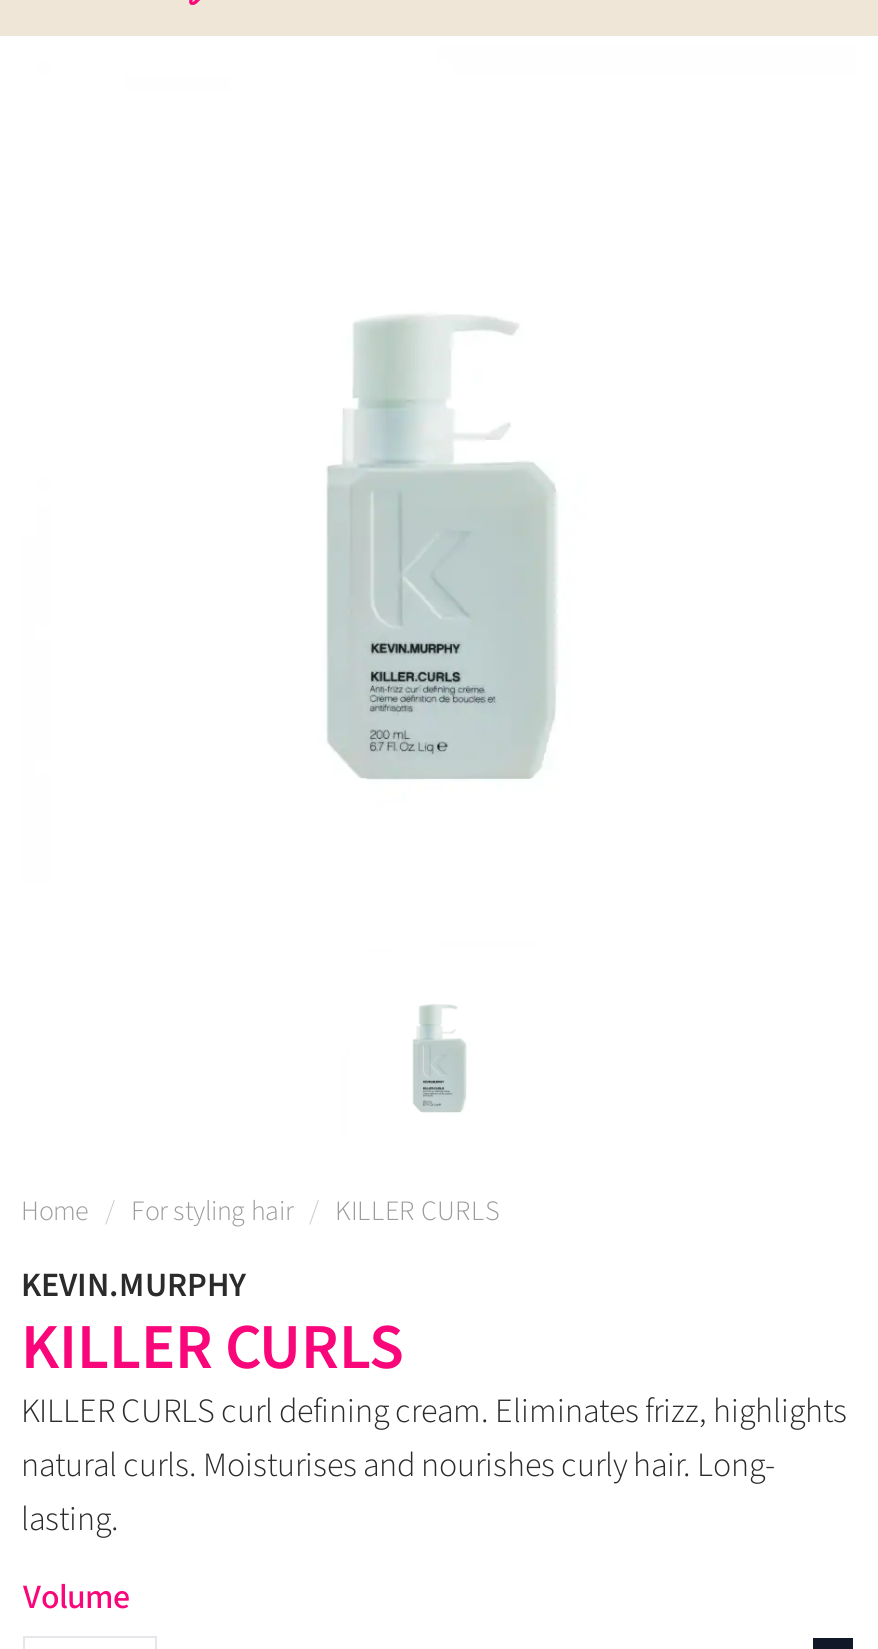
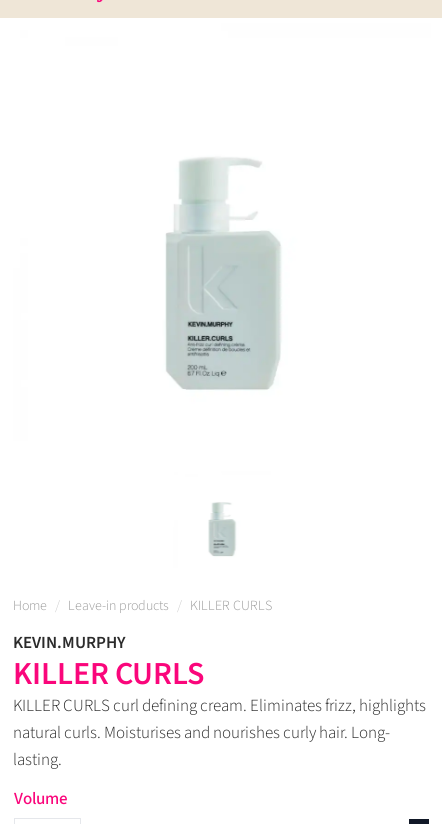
- For styling hair
+ Leave-in products
